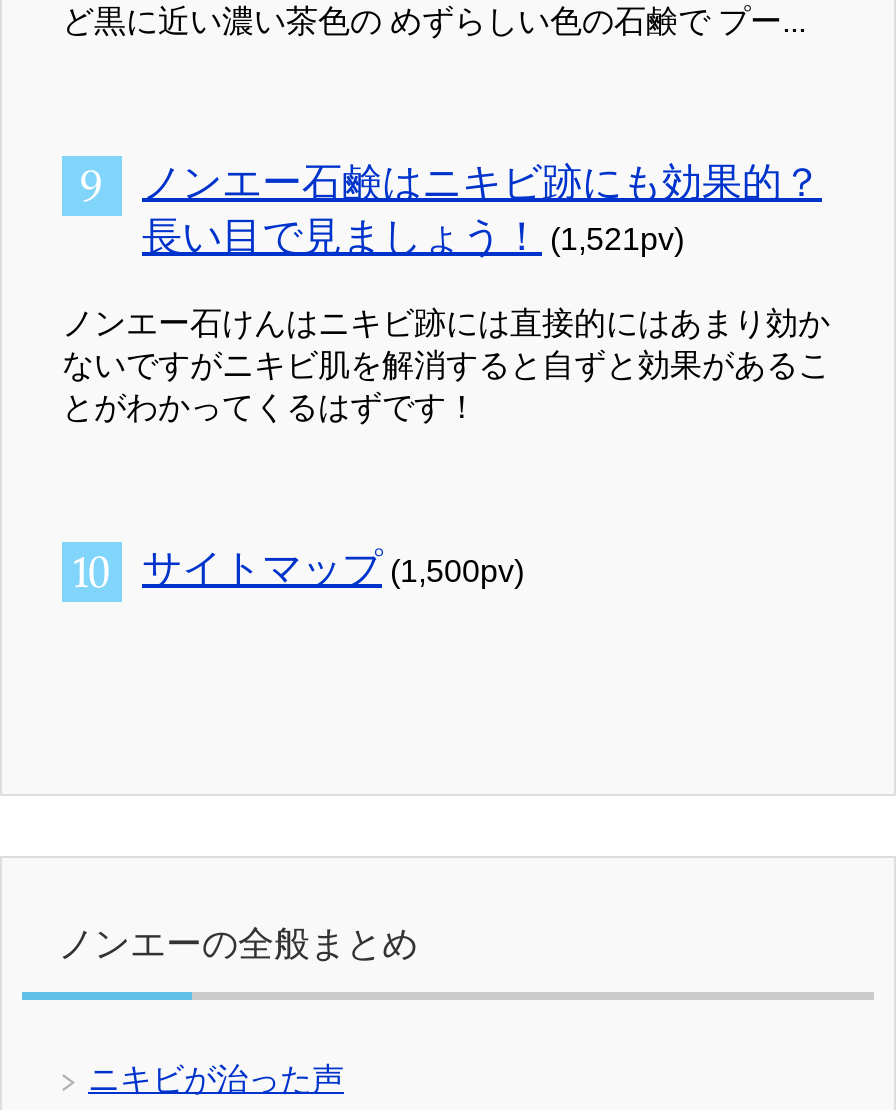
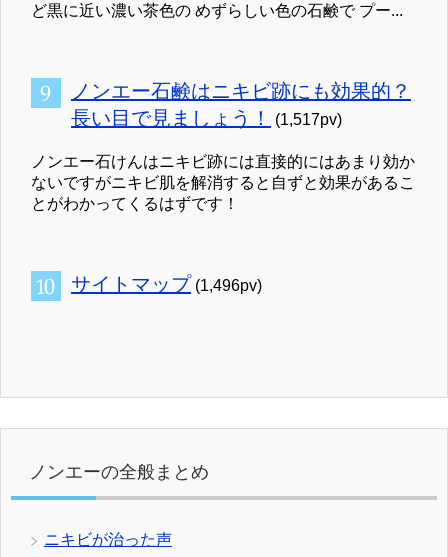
- 長い目で見ましょう！(1,521pv)
+ 長い目で見ましょう！(1,517pv)

- サイトマップ(1,500pv)
+ サイトマップ(1,496pv)
